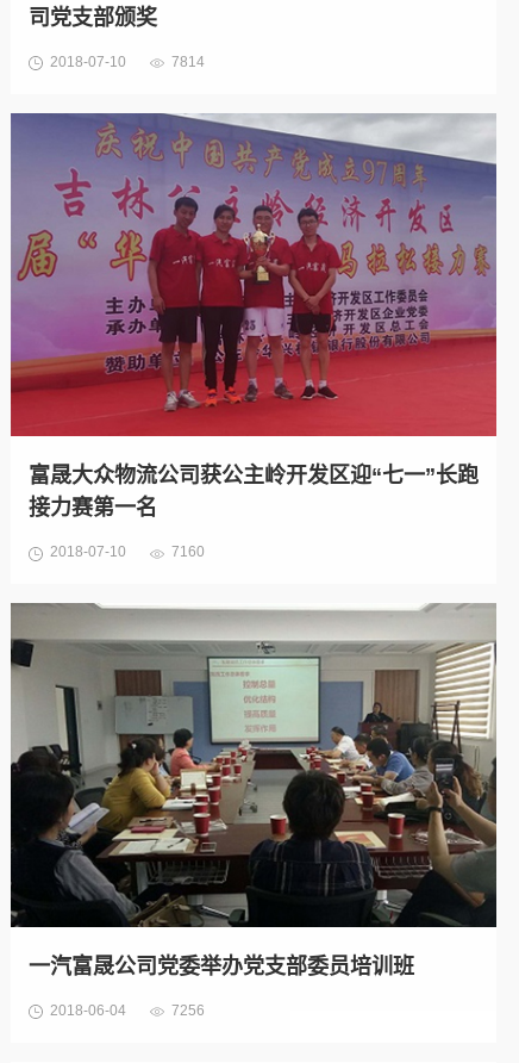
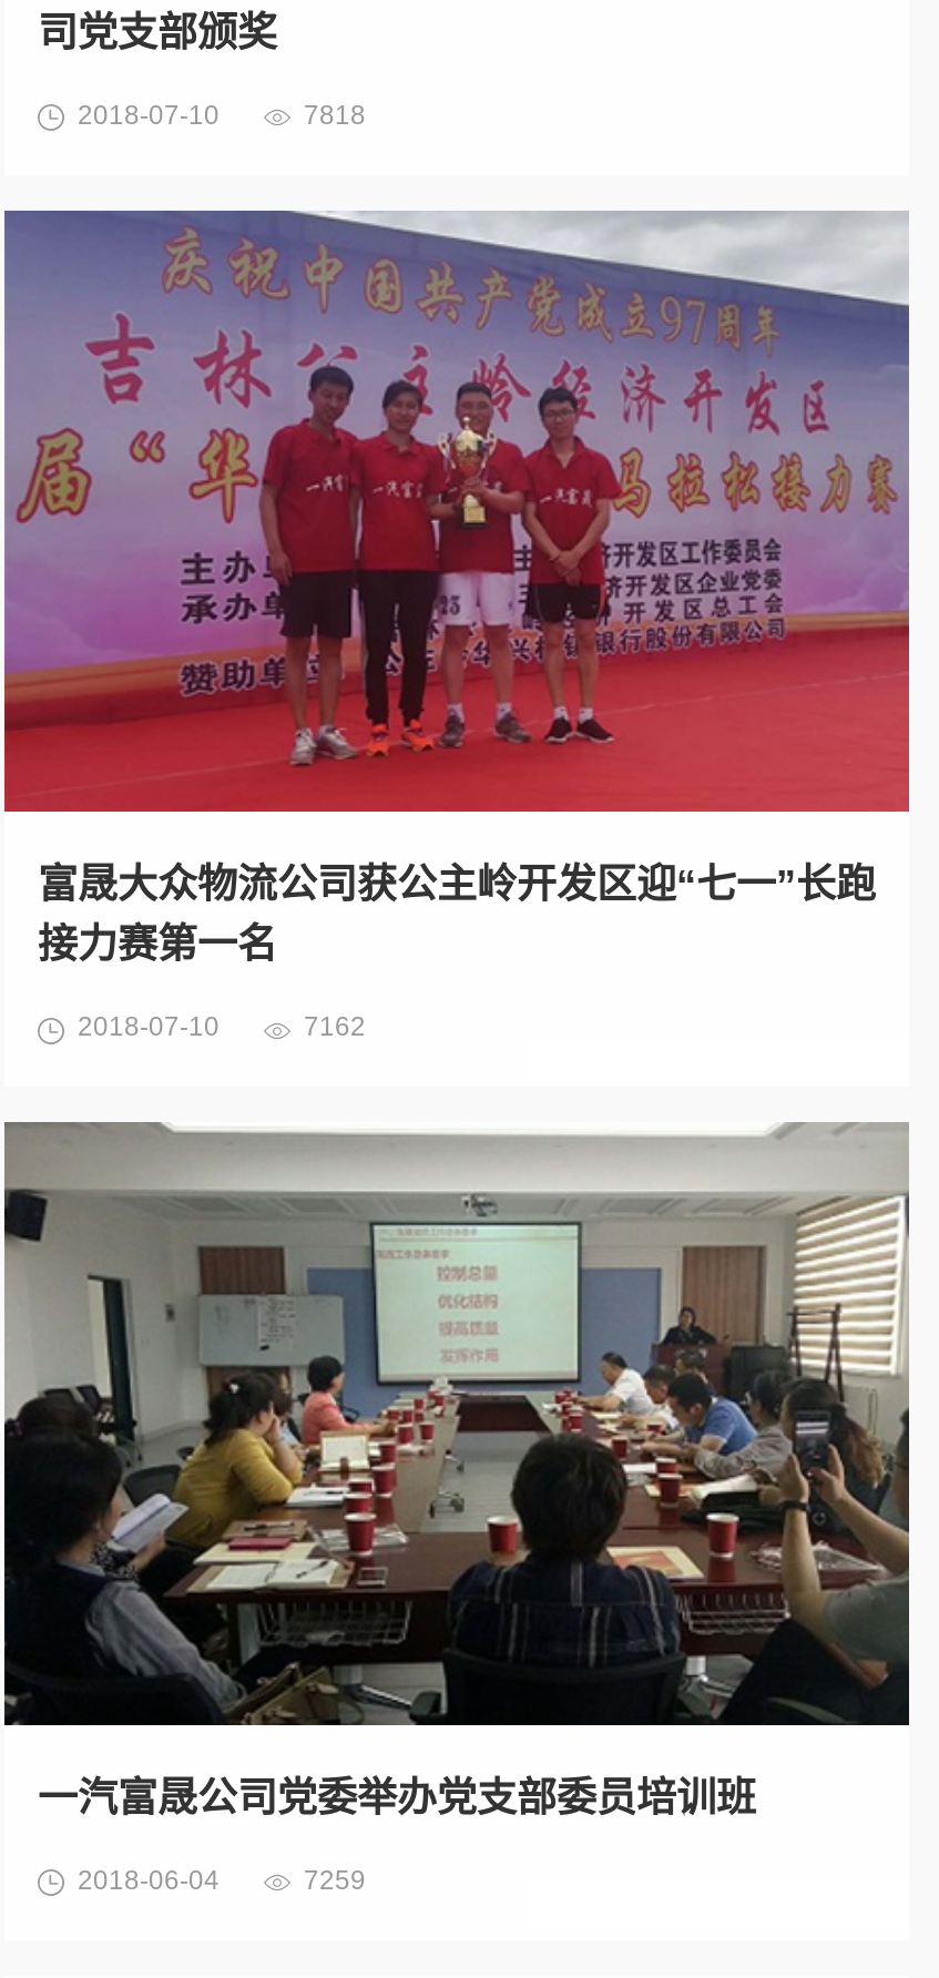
- 7814
+ 7818

- 7160
+ 7162

- 7256
+ 7259
